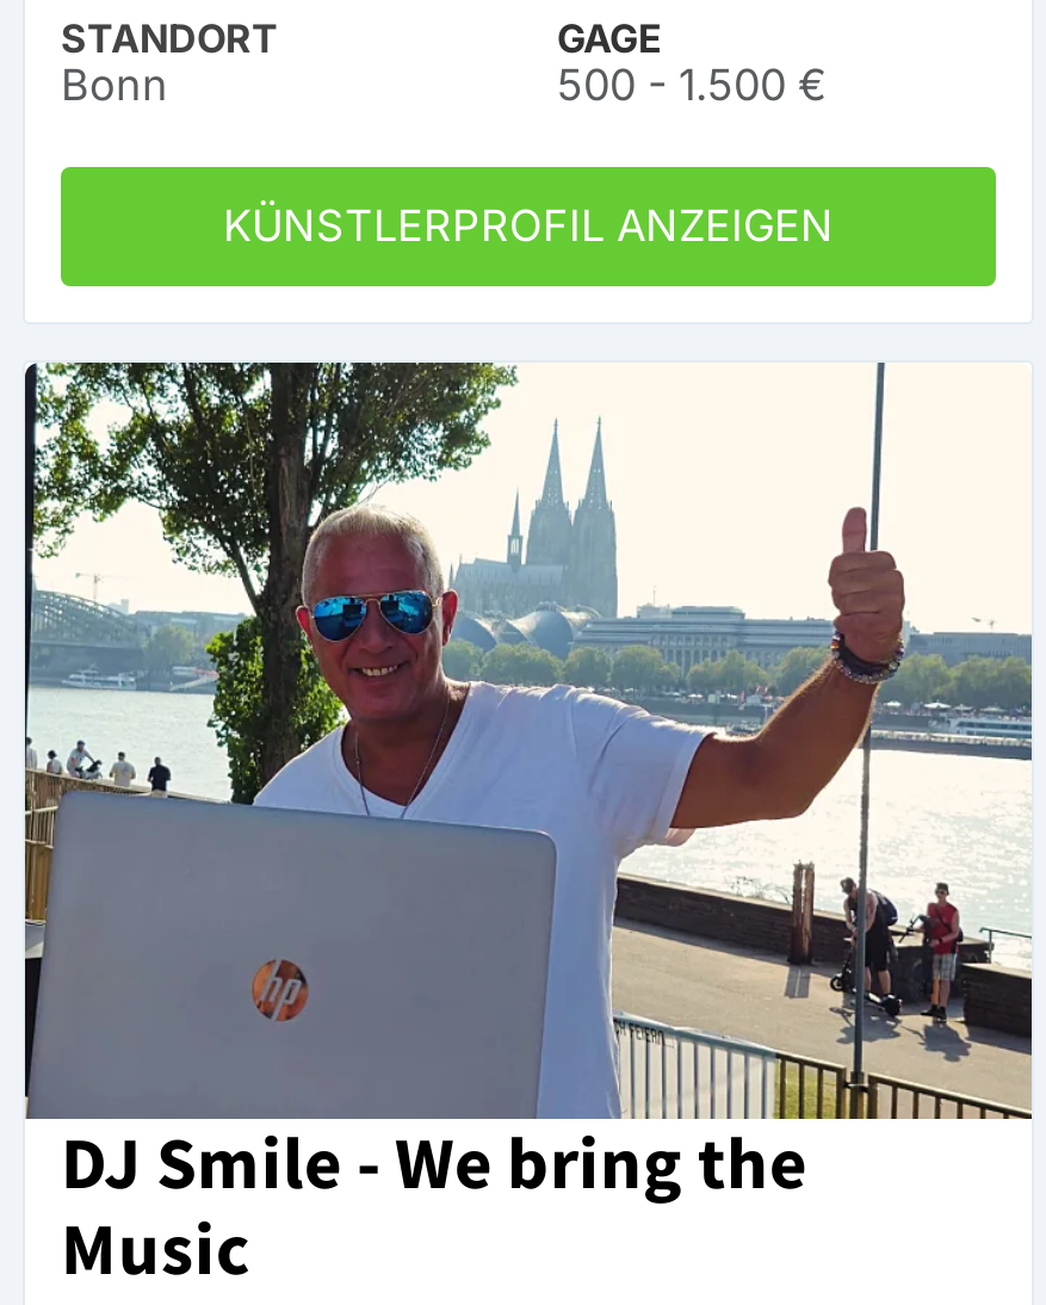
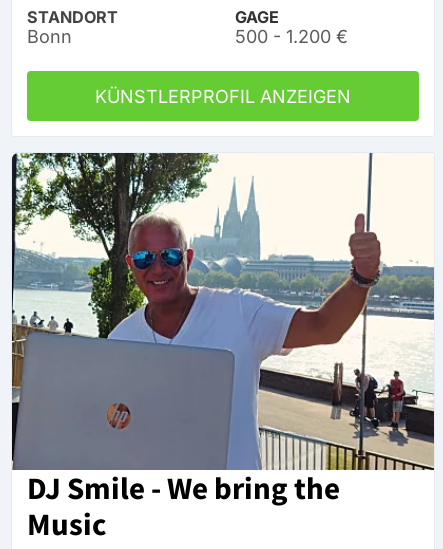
- 500 - 1.500 €
+ 500 - 1.200 €
